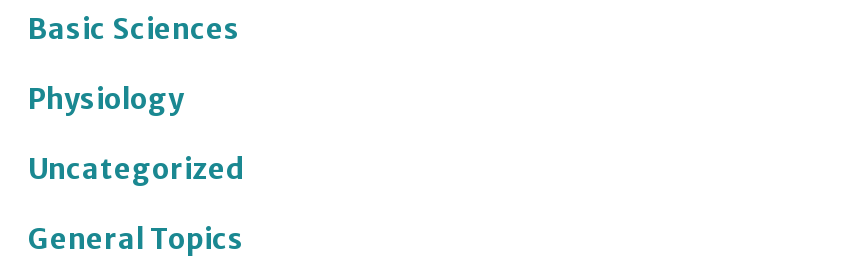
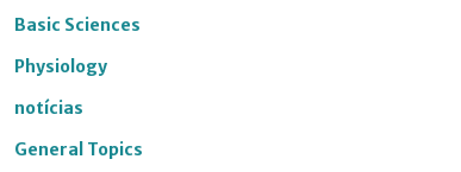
- Uncategorized
+ notícias
